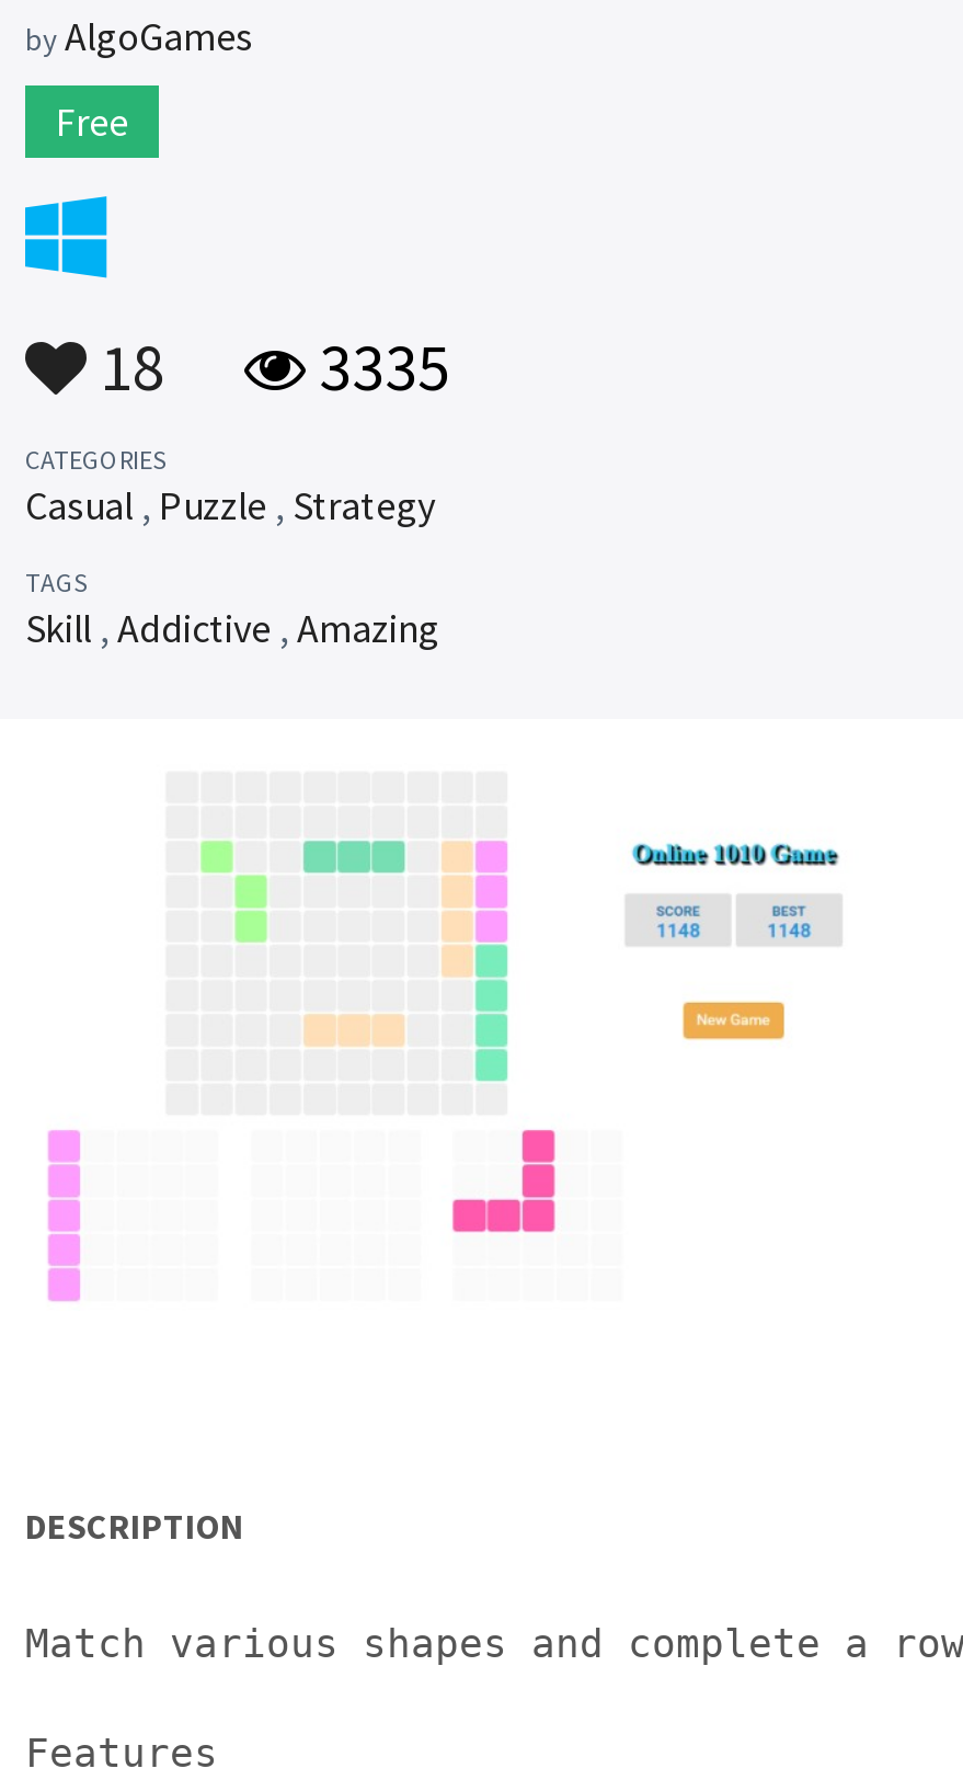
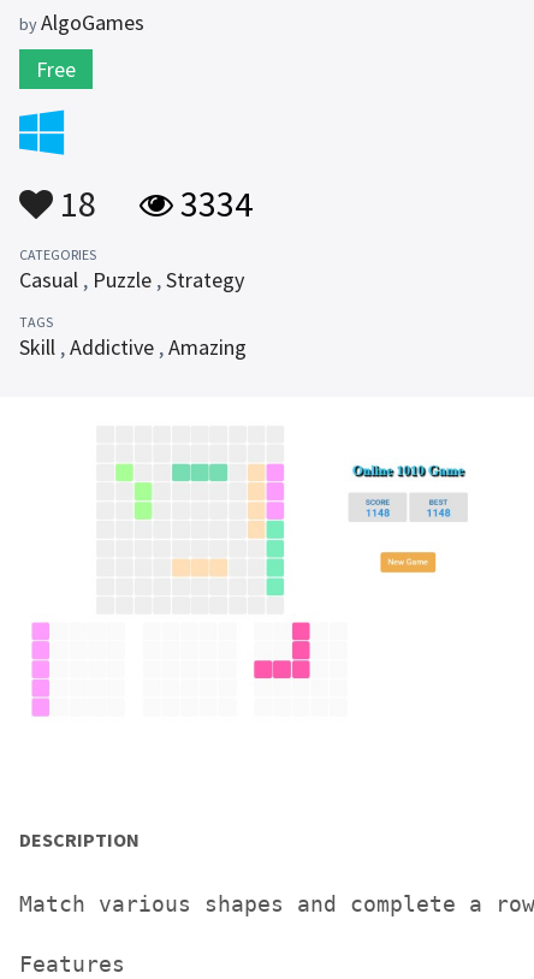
- 18 3335
+ 18 3334
